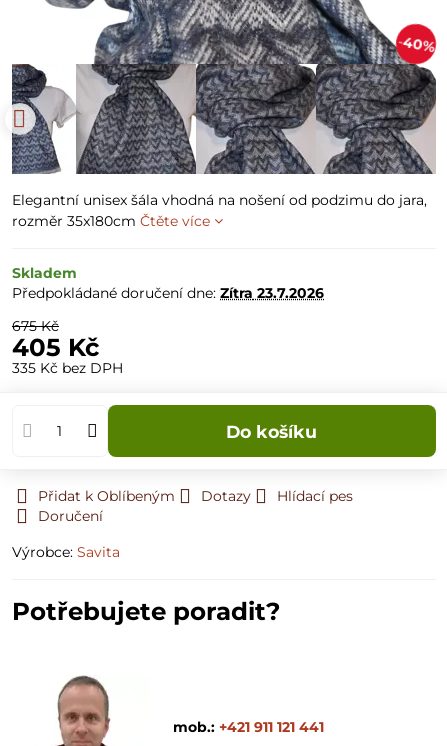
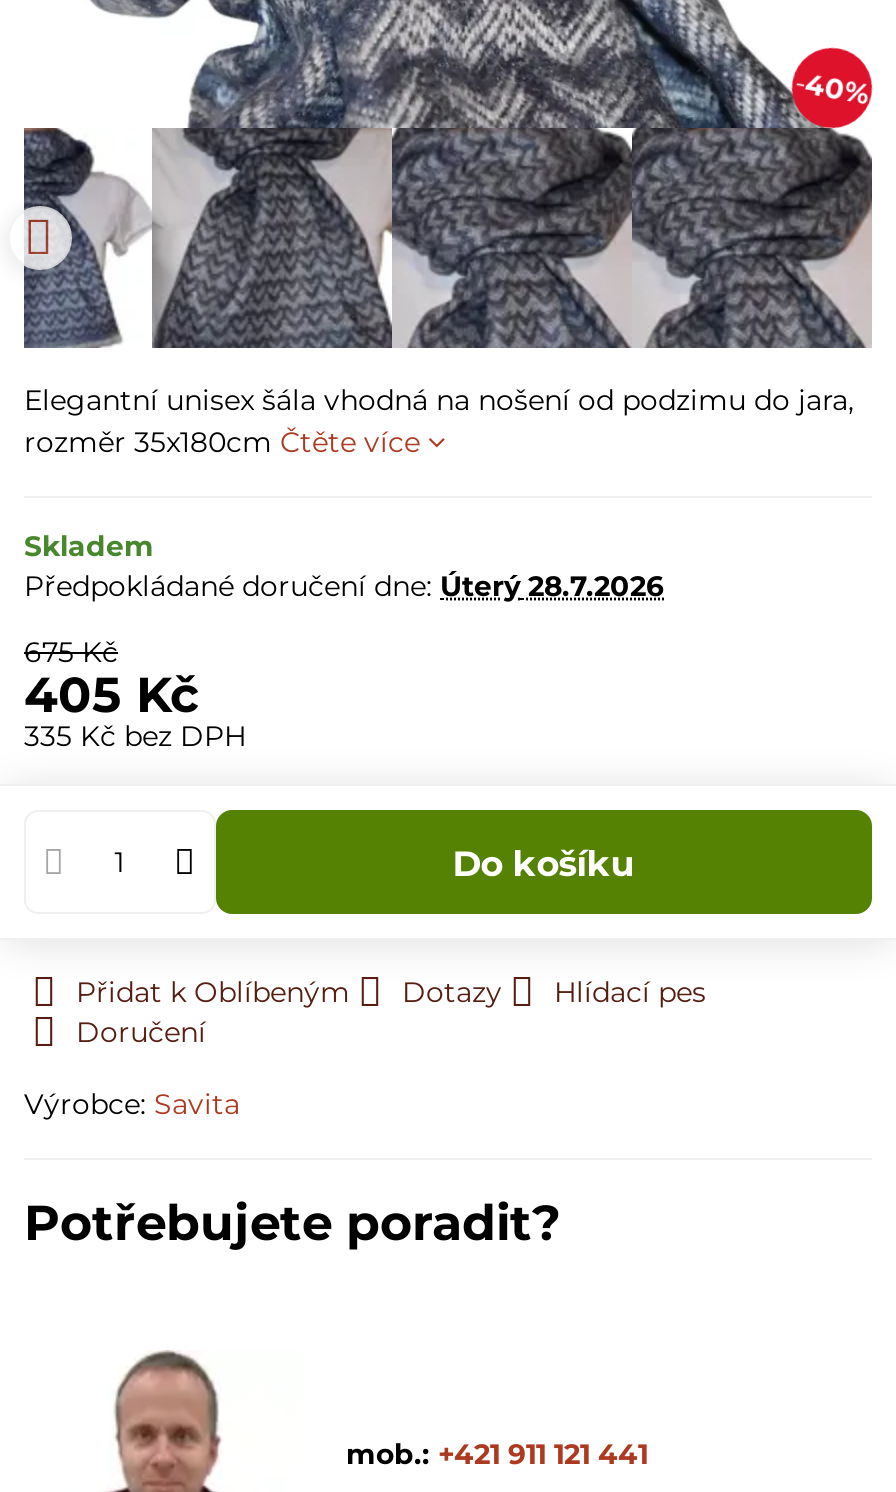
- Předpokládané doručení dne: Zítra 23.7.2026
+ Předpokládané doručení dne: Úterý 28.7.2026
